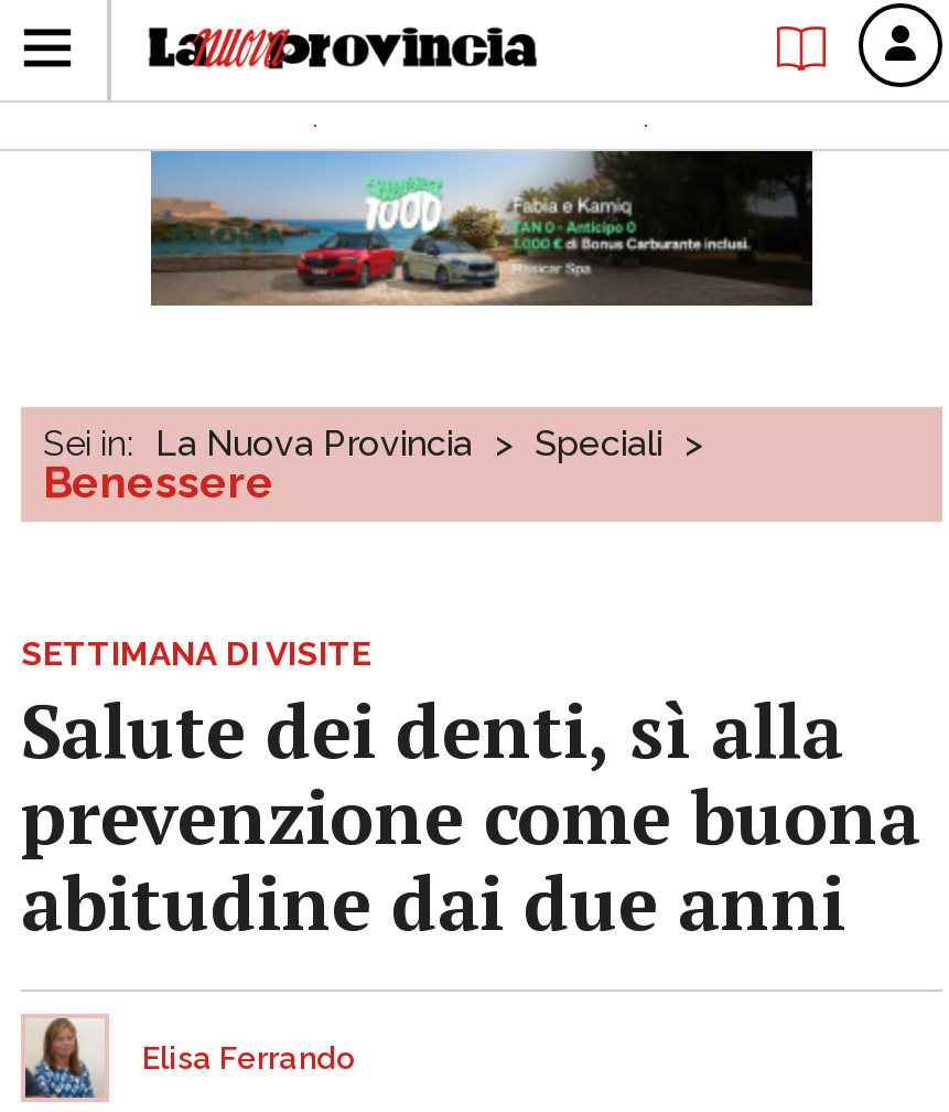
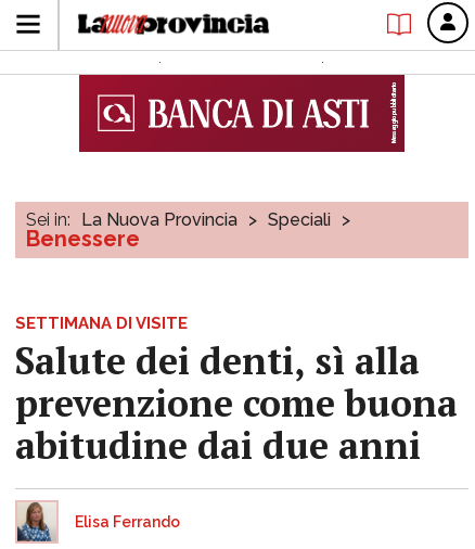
- [image]
+ [image]
